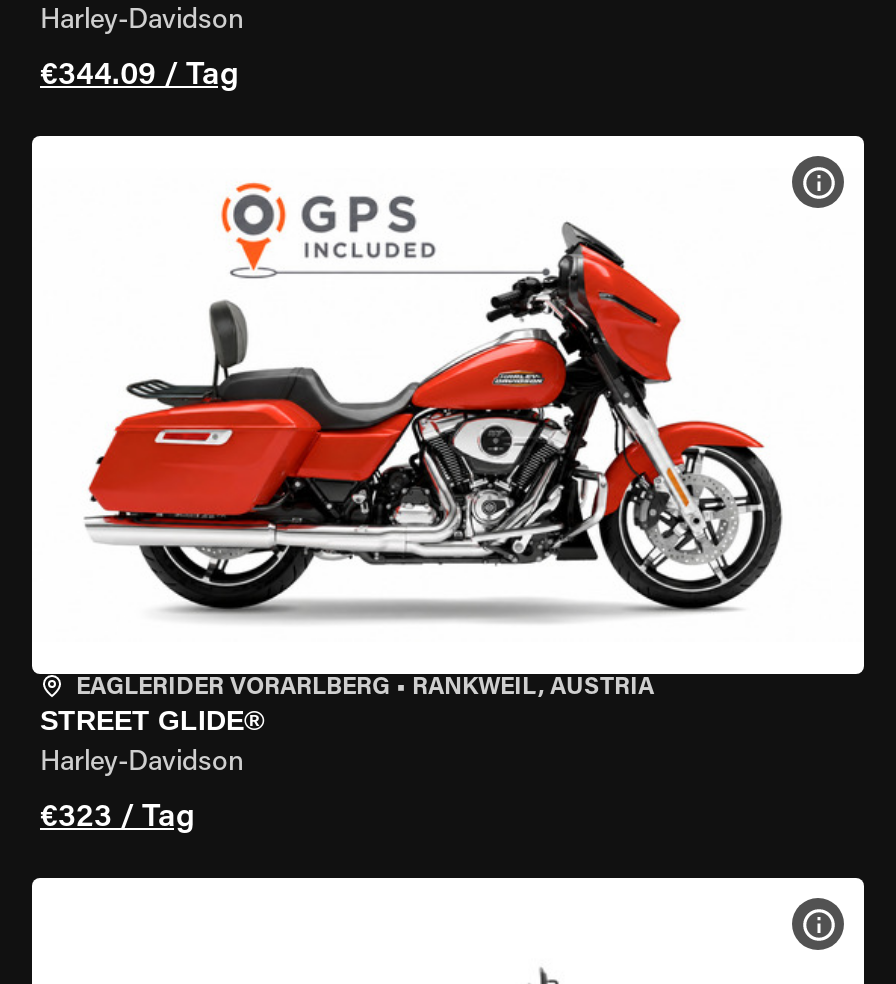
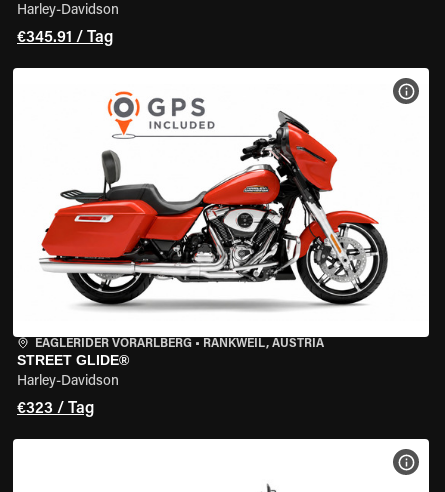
- €344.09 / Tag
+ €345.91 / Tag
